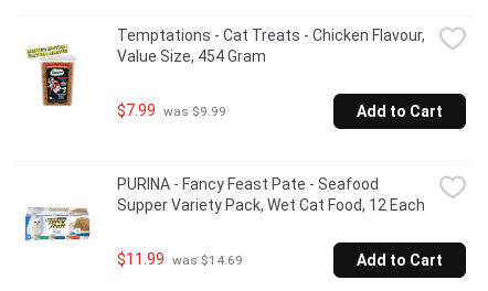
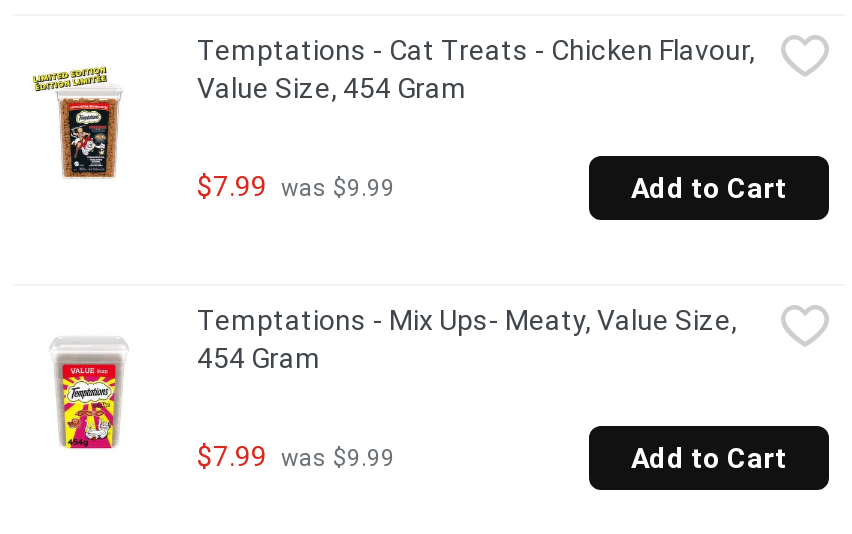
- [image]
- PURINA - Fancy Feast Pate - Seafood
- Supper Variety Pack, Wet Cat Food, 12 Each
+ [image]
+ Temptations - Mix Ups- Meaty, Value Size,
+ 454 Gram

- $11.99 was $14.69
+ $7.99 was $9.99
